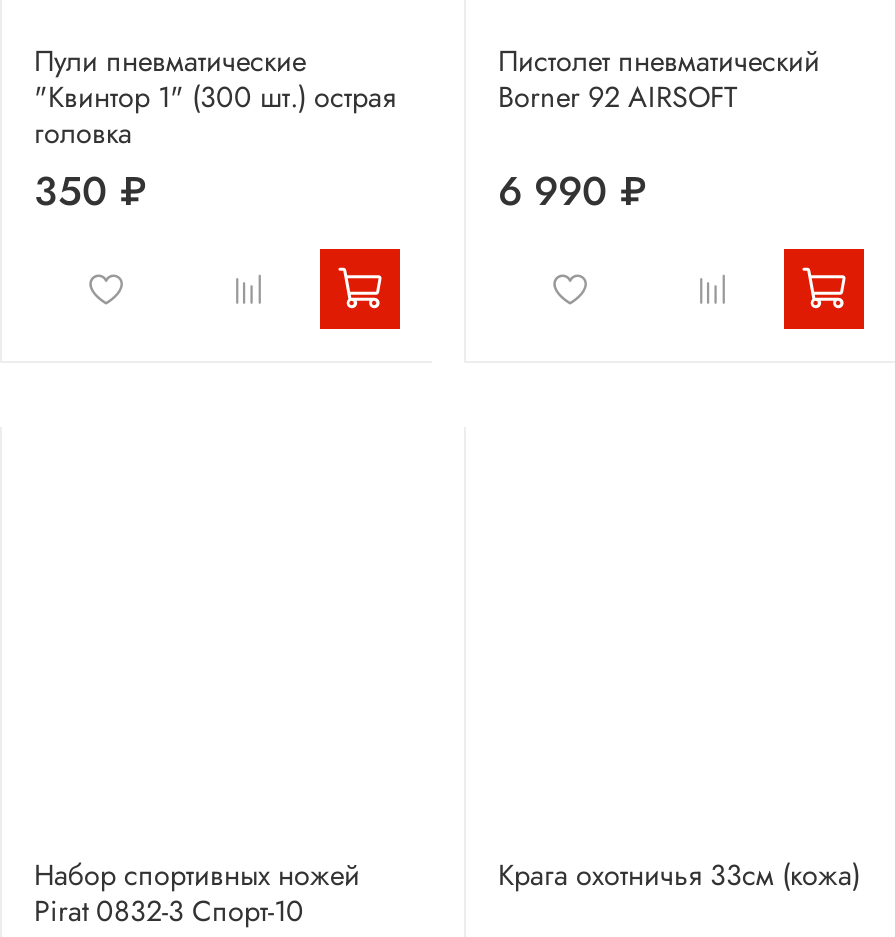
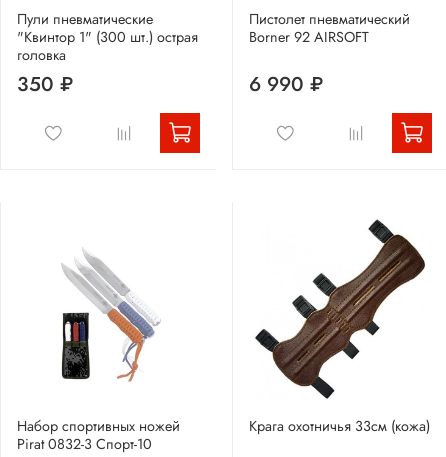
+ [image]

+ [image]
